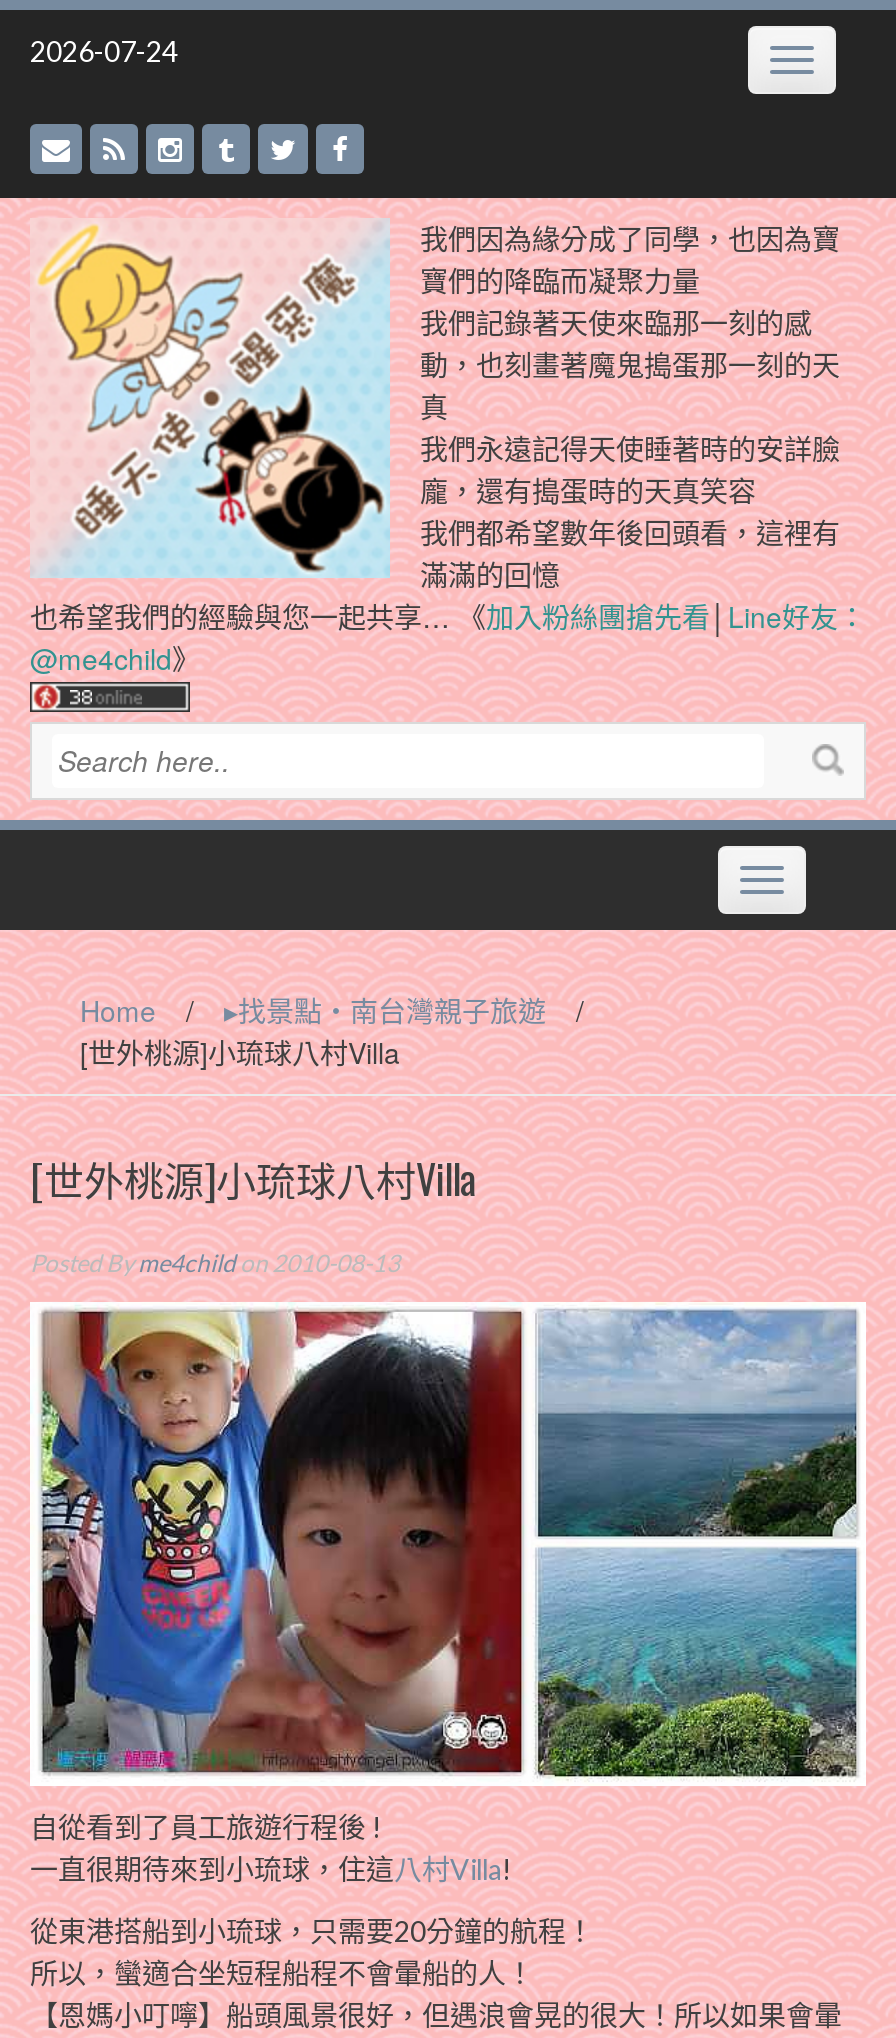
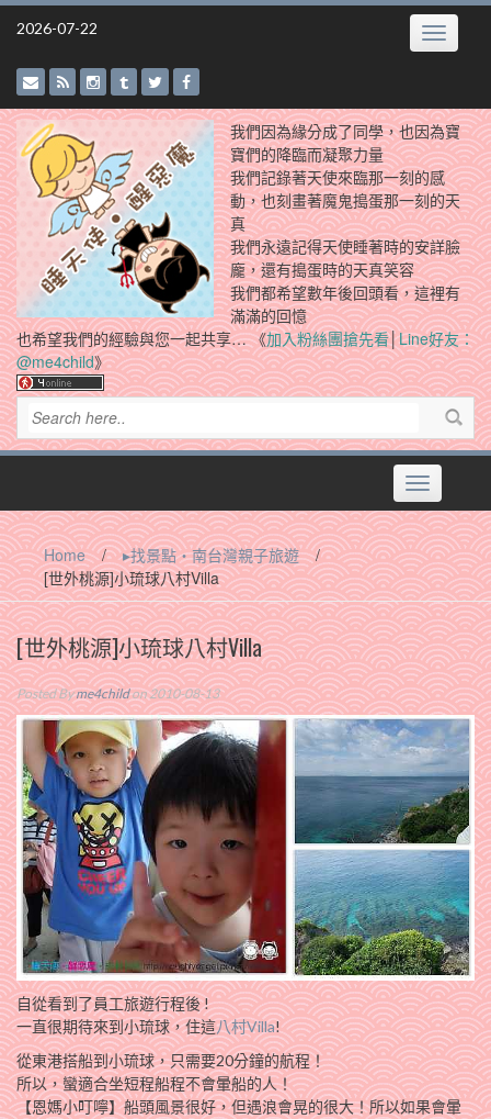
- 2026-07-24
+ 2026-07-22
